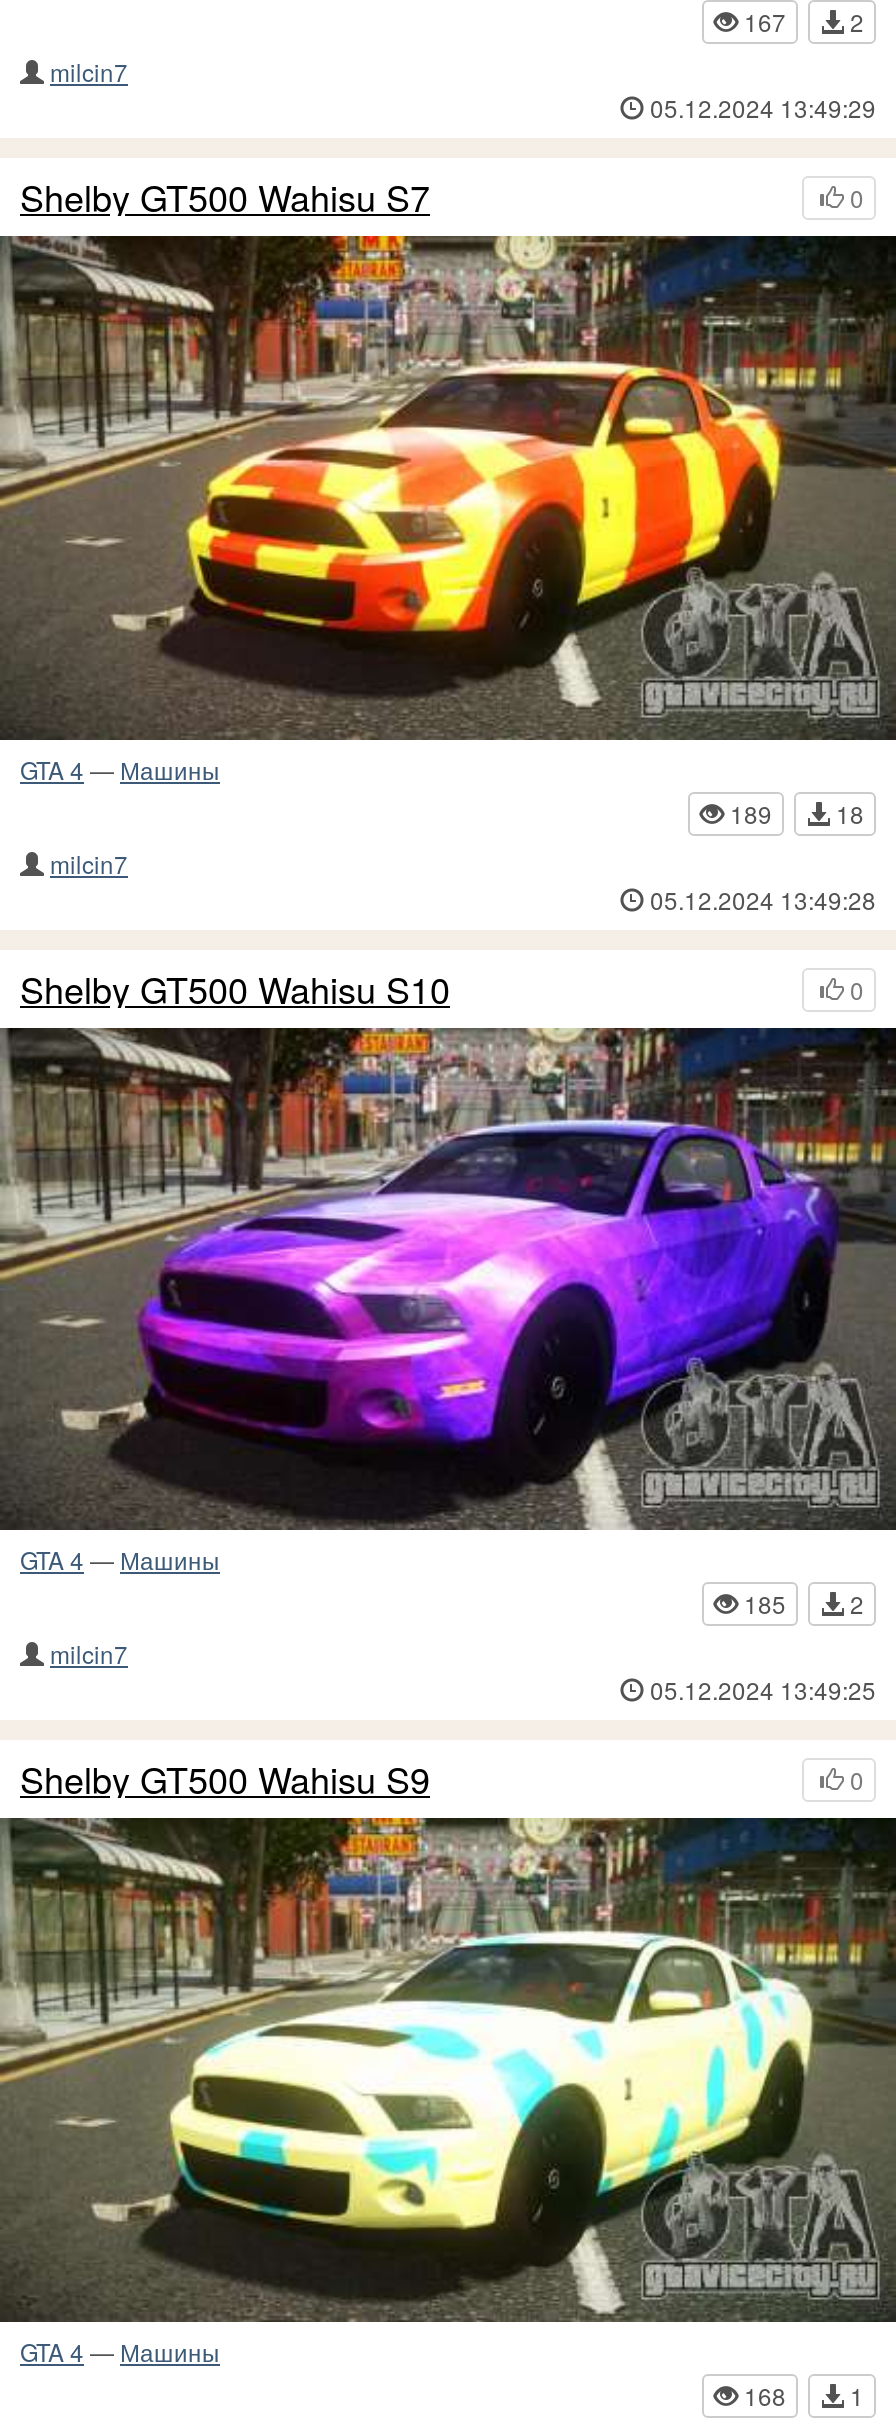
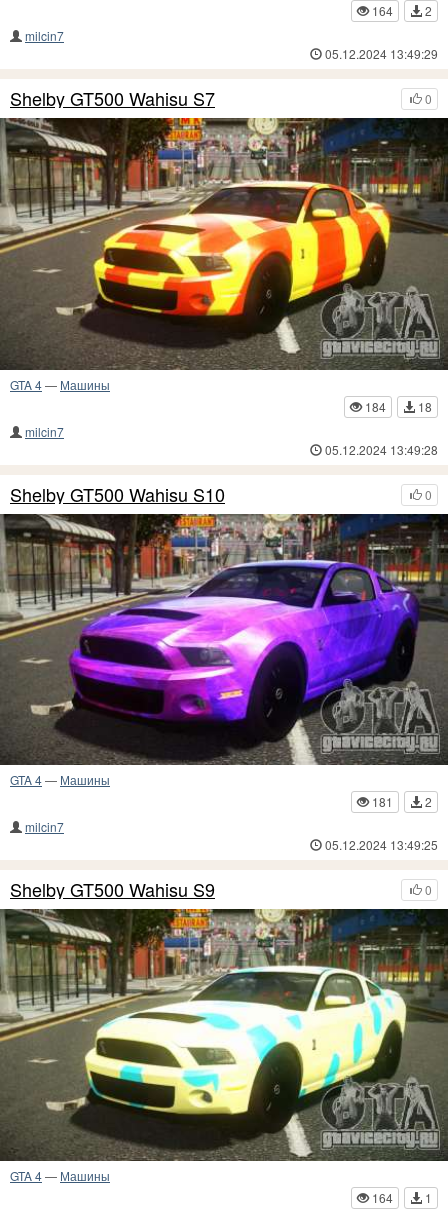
- 167 2
+ 164 2

- 189 18
+ 184 18

- 185 2
+ 181 2

- 168 1
+ 164 1
